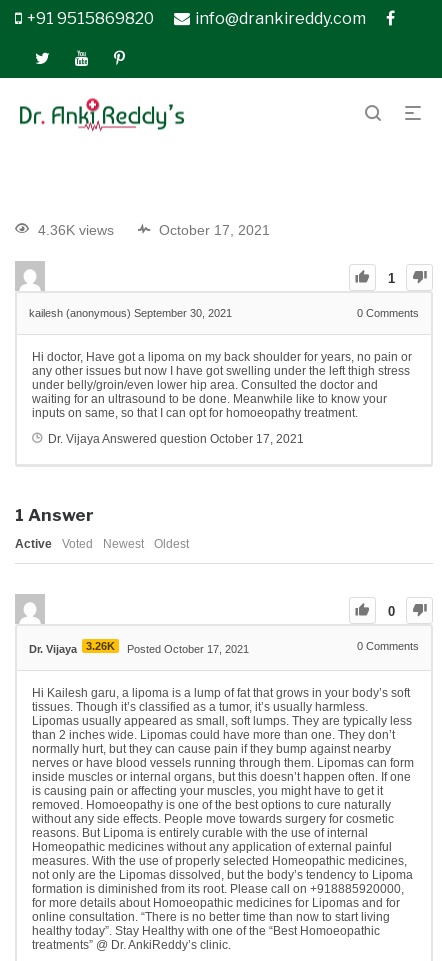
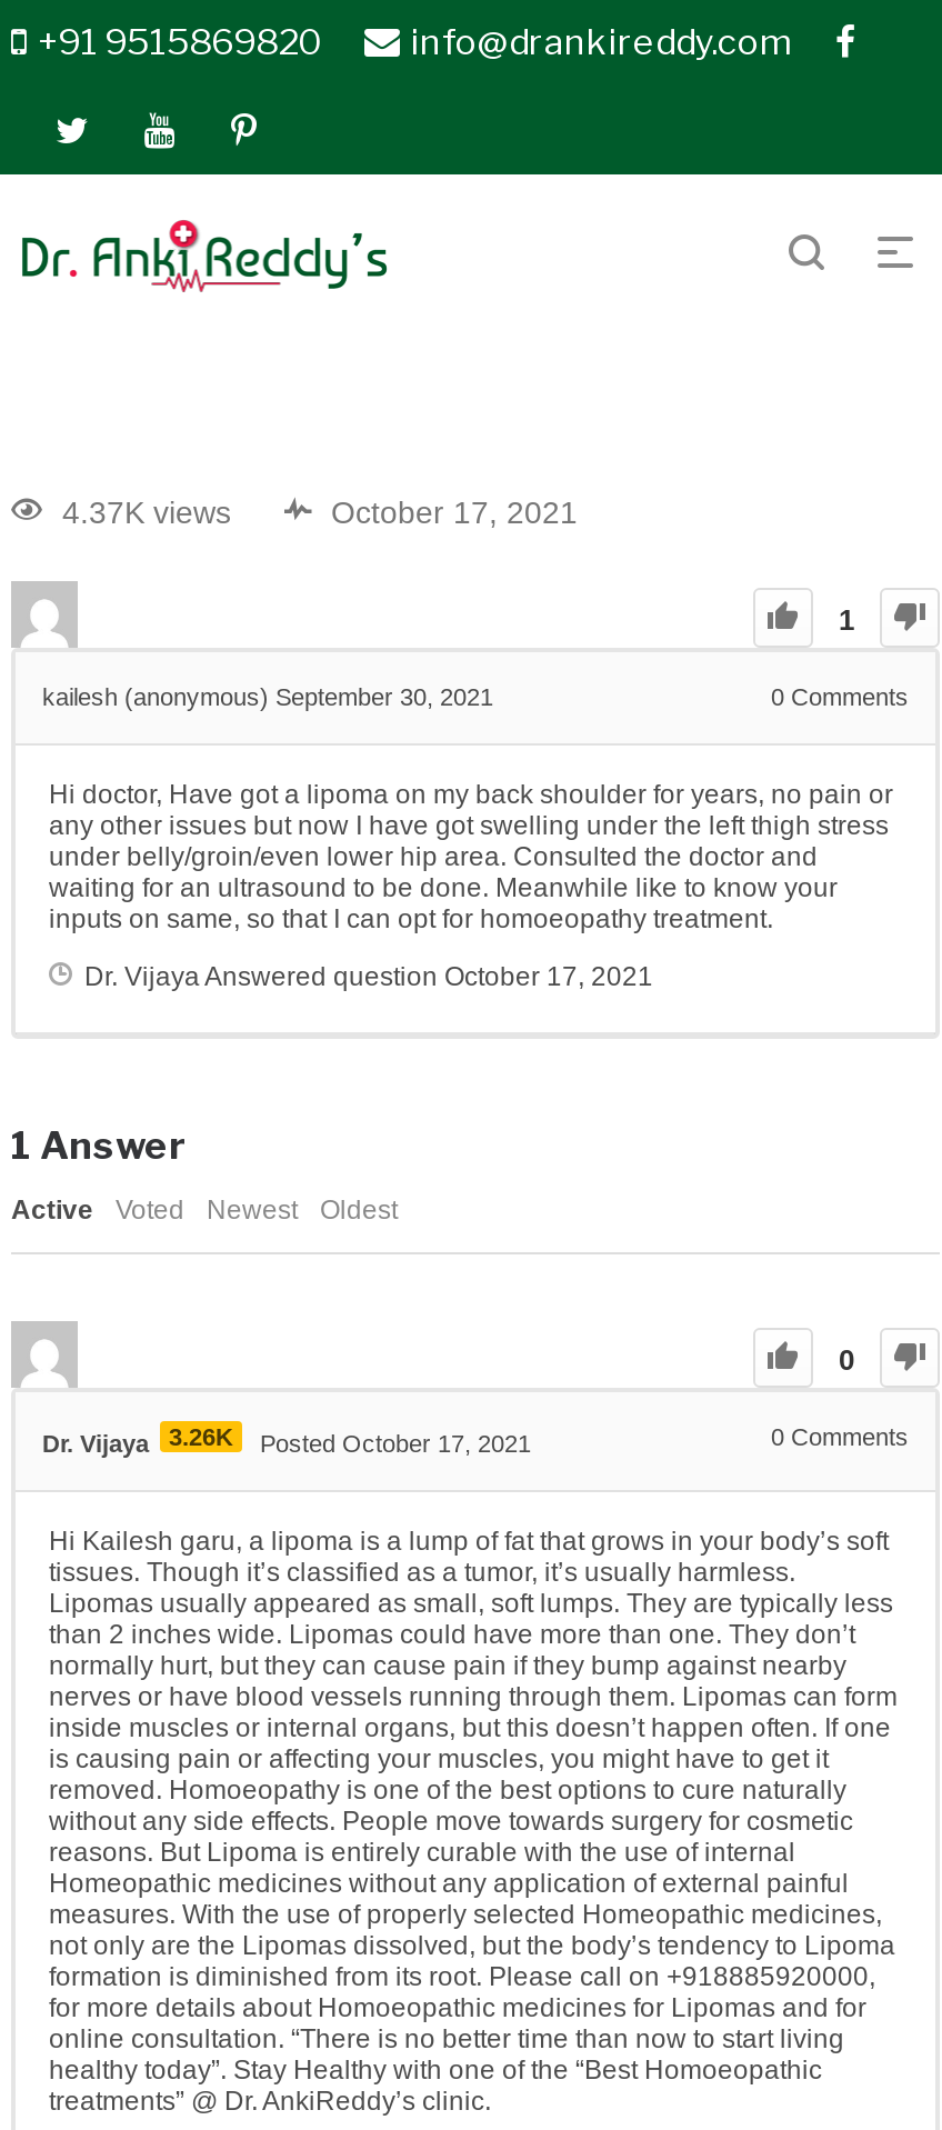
- 4.36K views
+ 4.37K views
